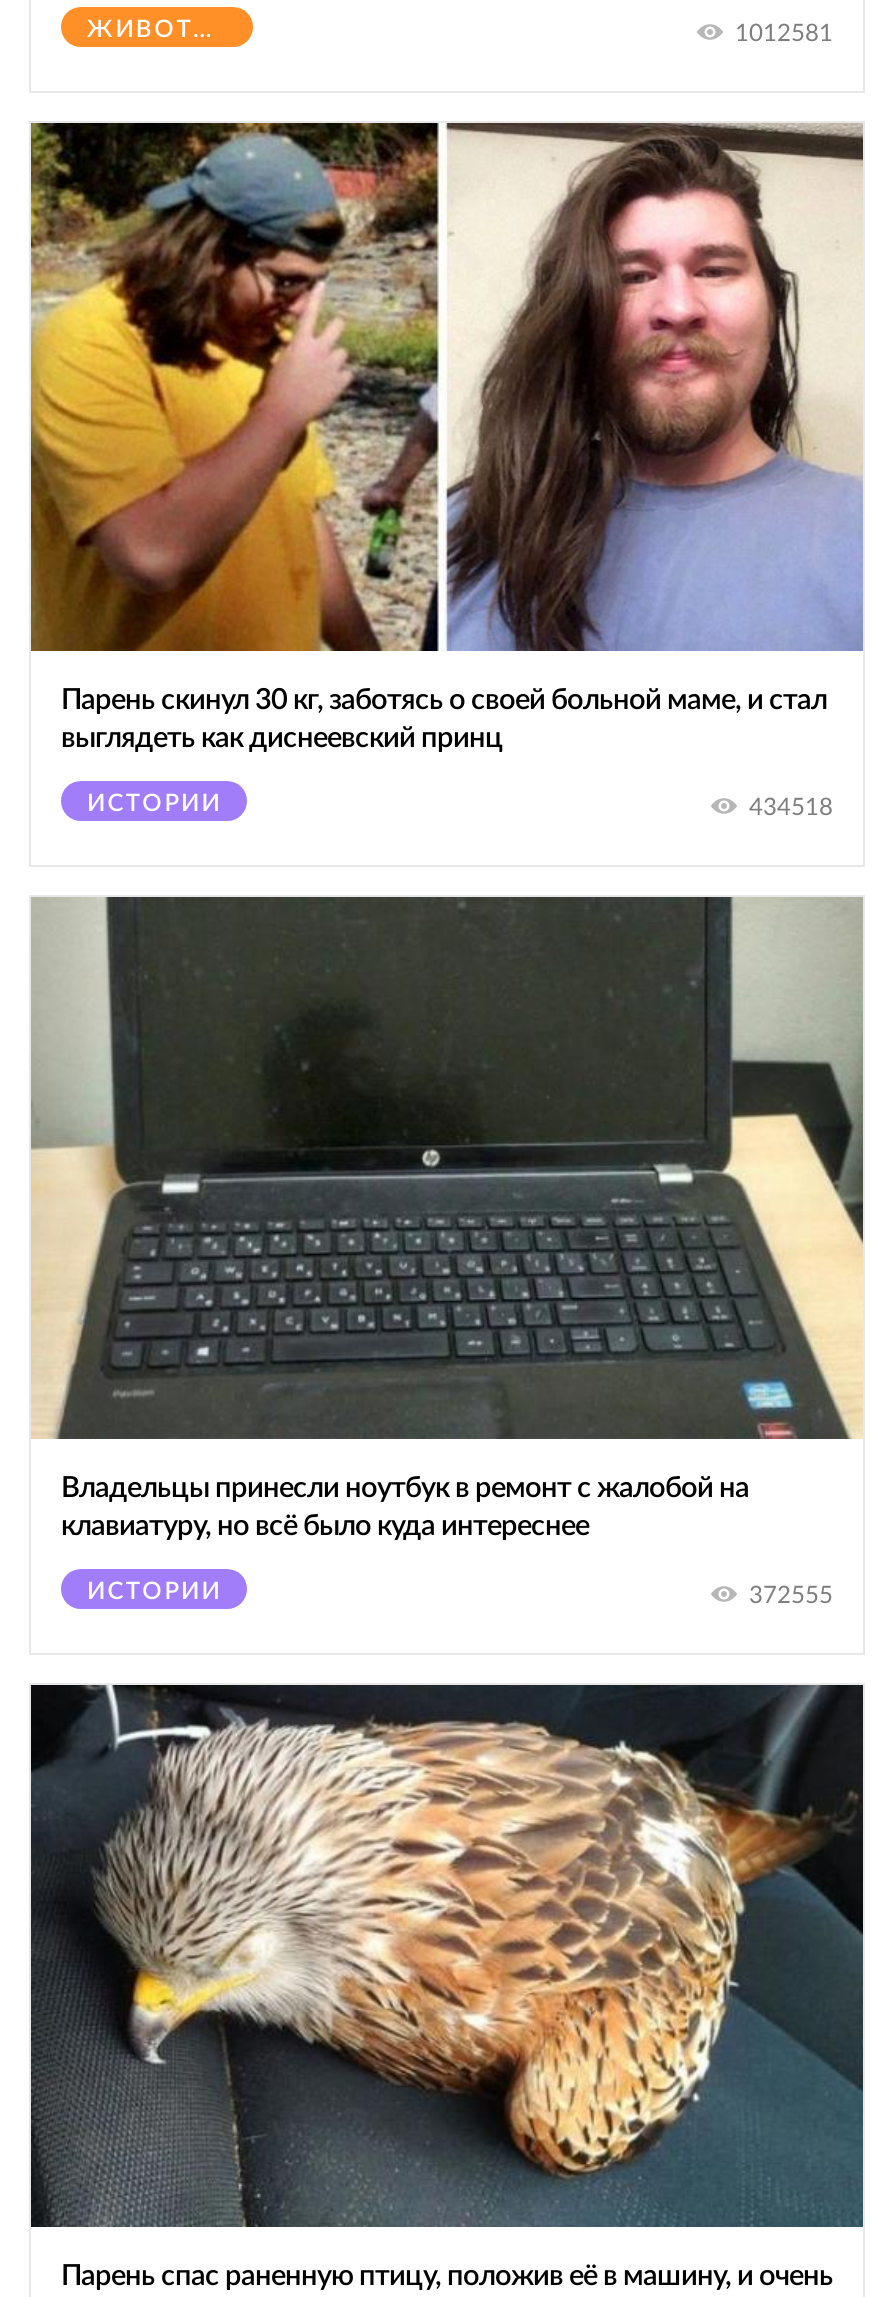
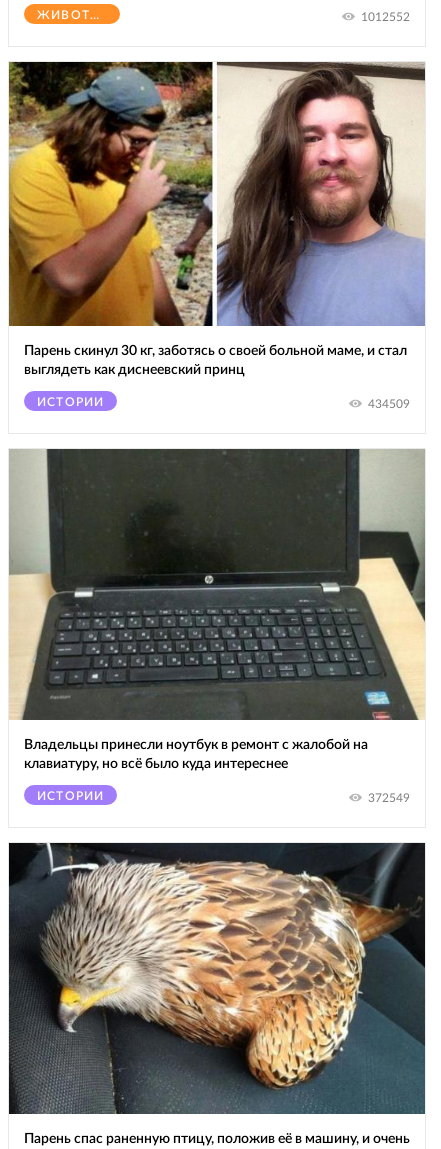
- 1012581
+ 1012552

- 434518
+ 434509

- 372555
+ 372549
